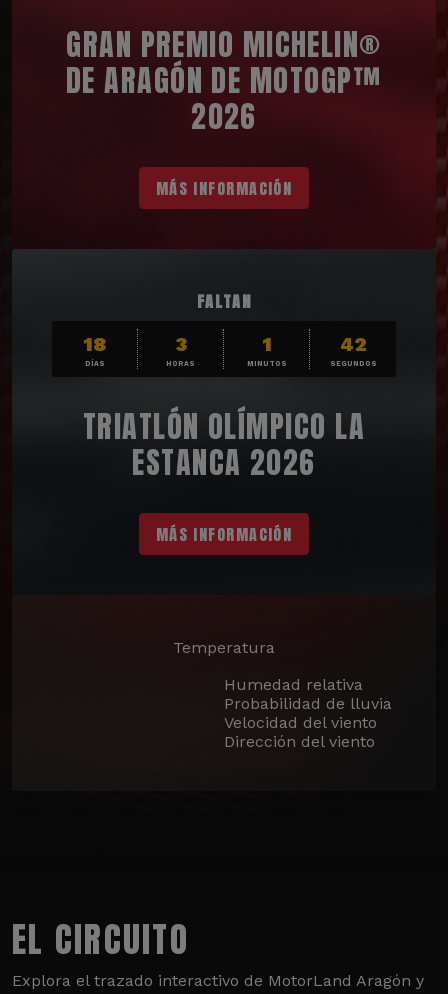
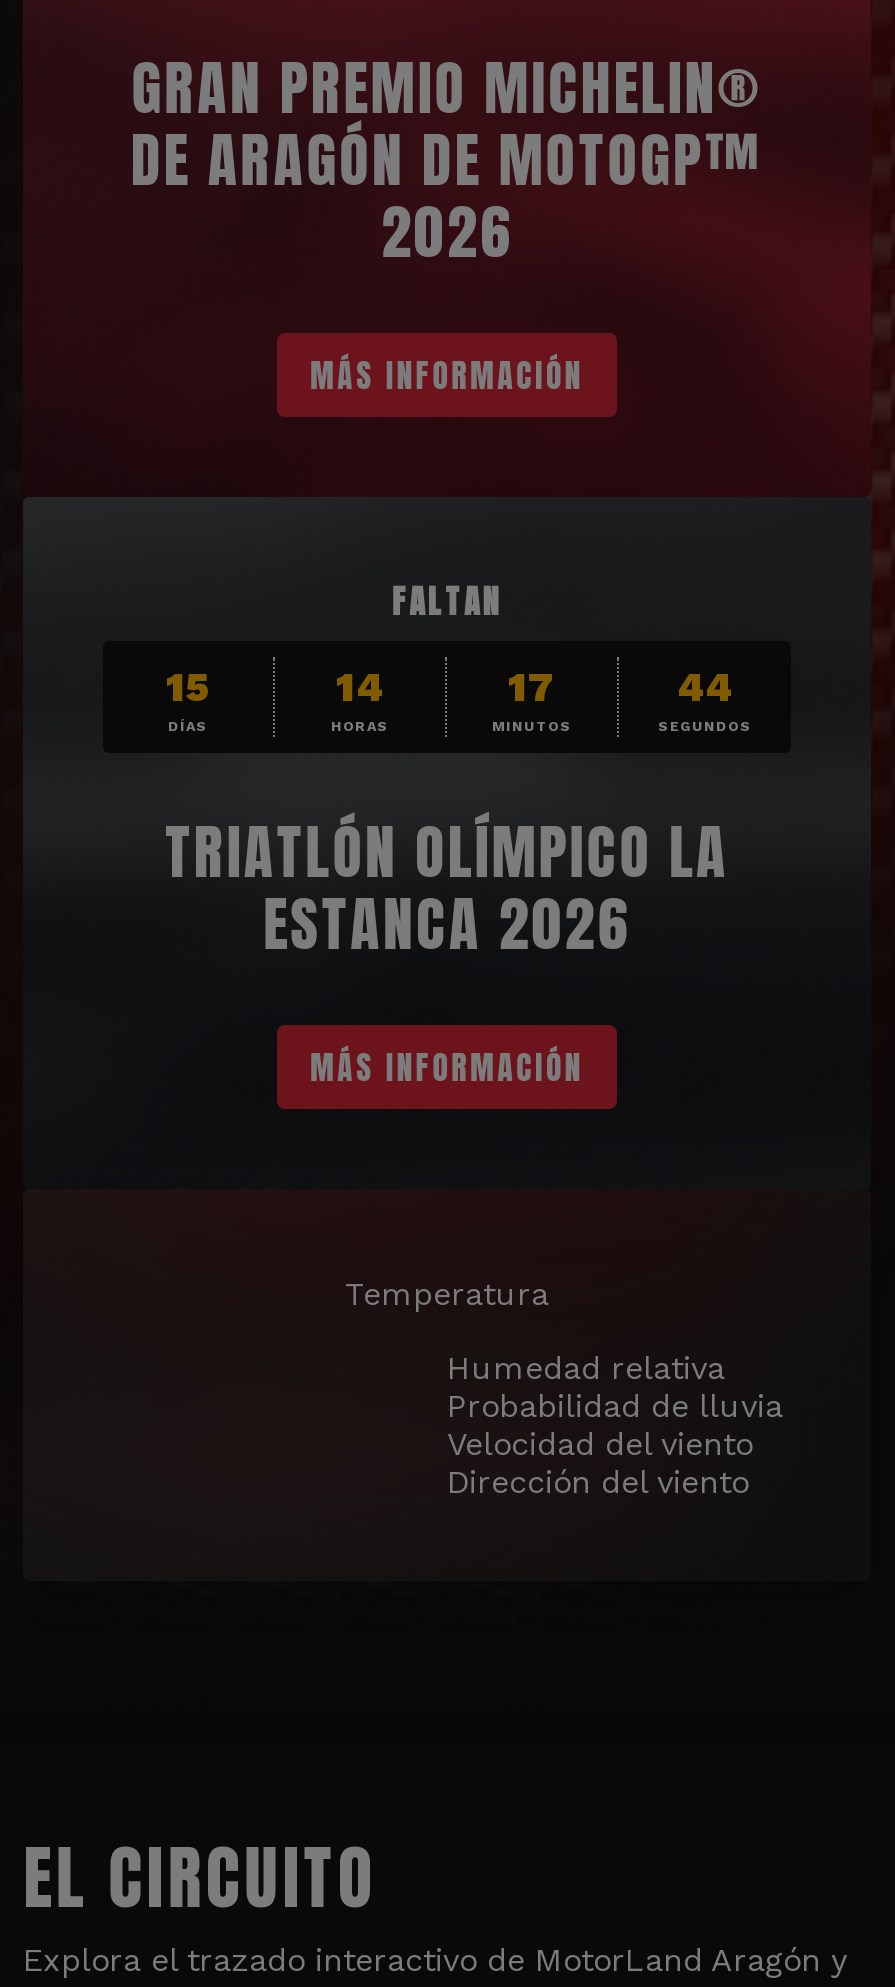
- 18
+ 15

- 3
+ 14

- 1
+ 17
